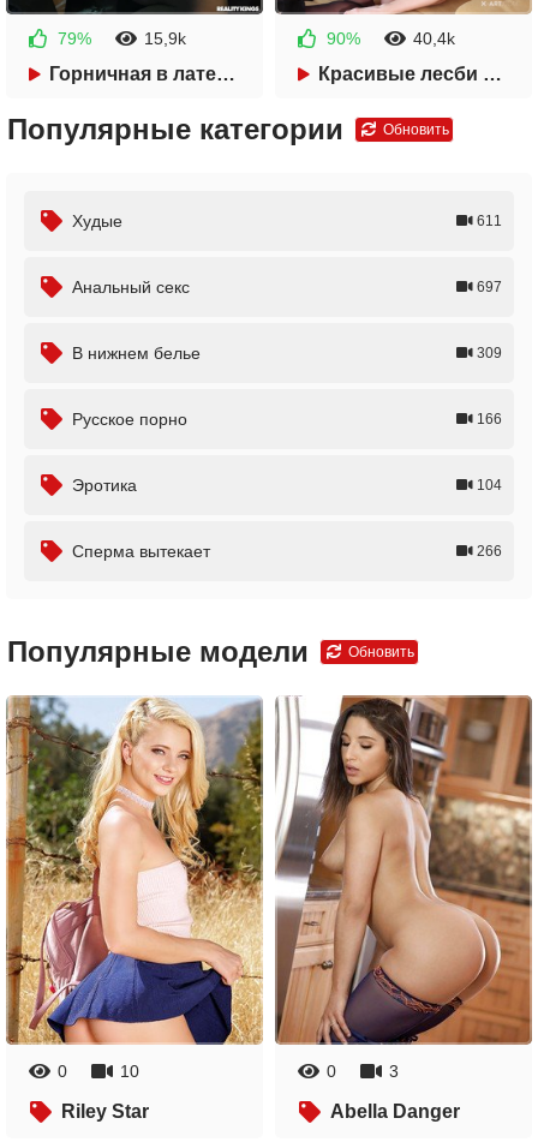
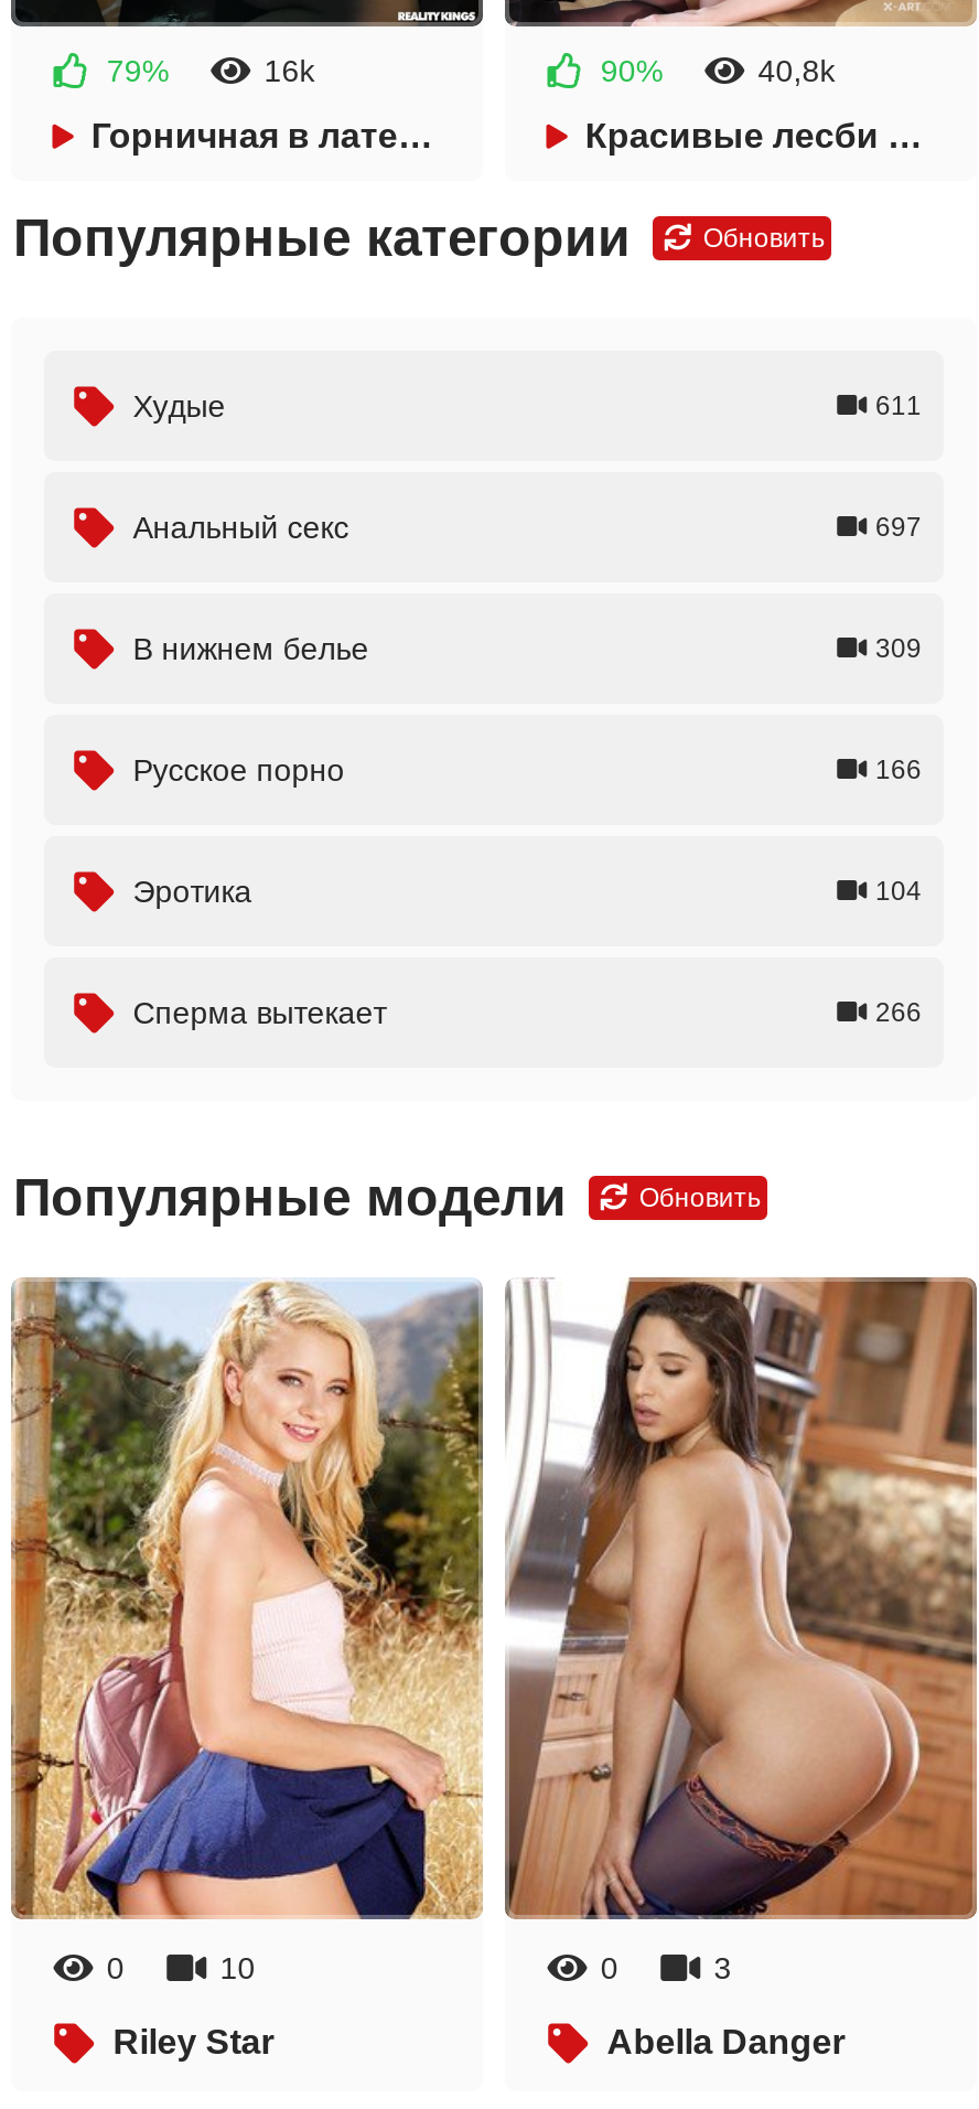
- 15,9k
+ 16k

- 40,4k
+ 40,8k
